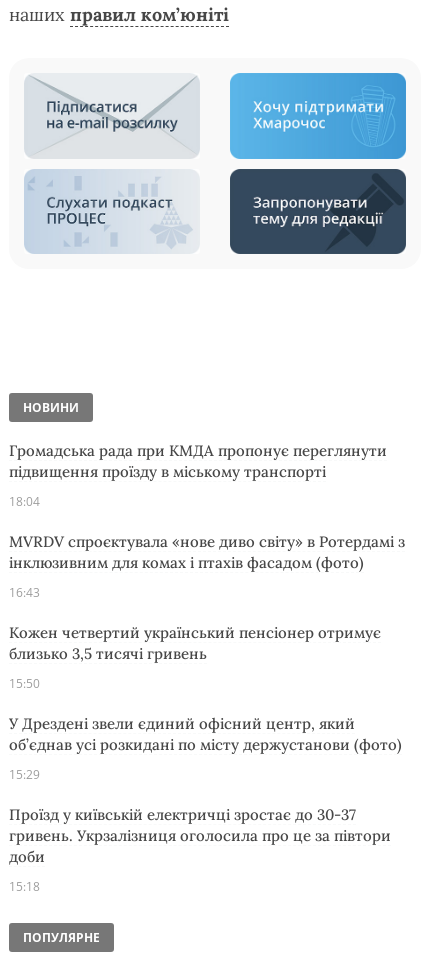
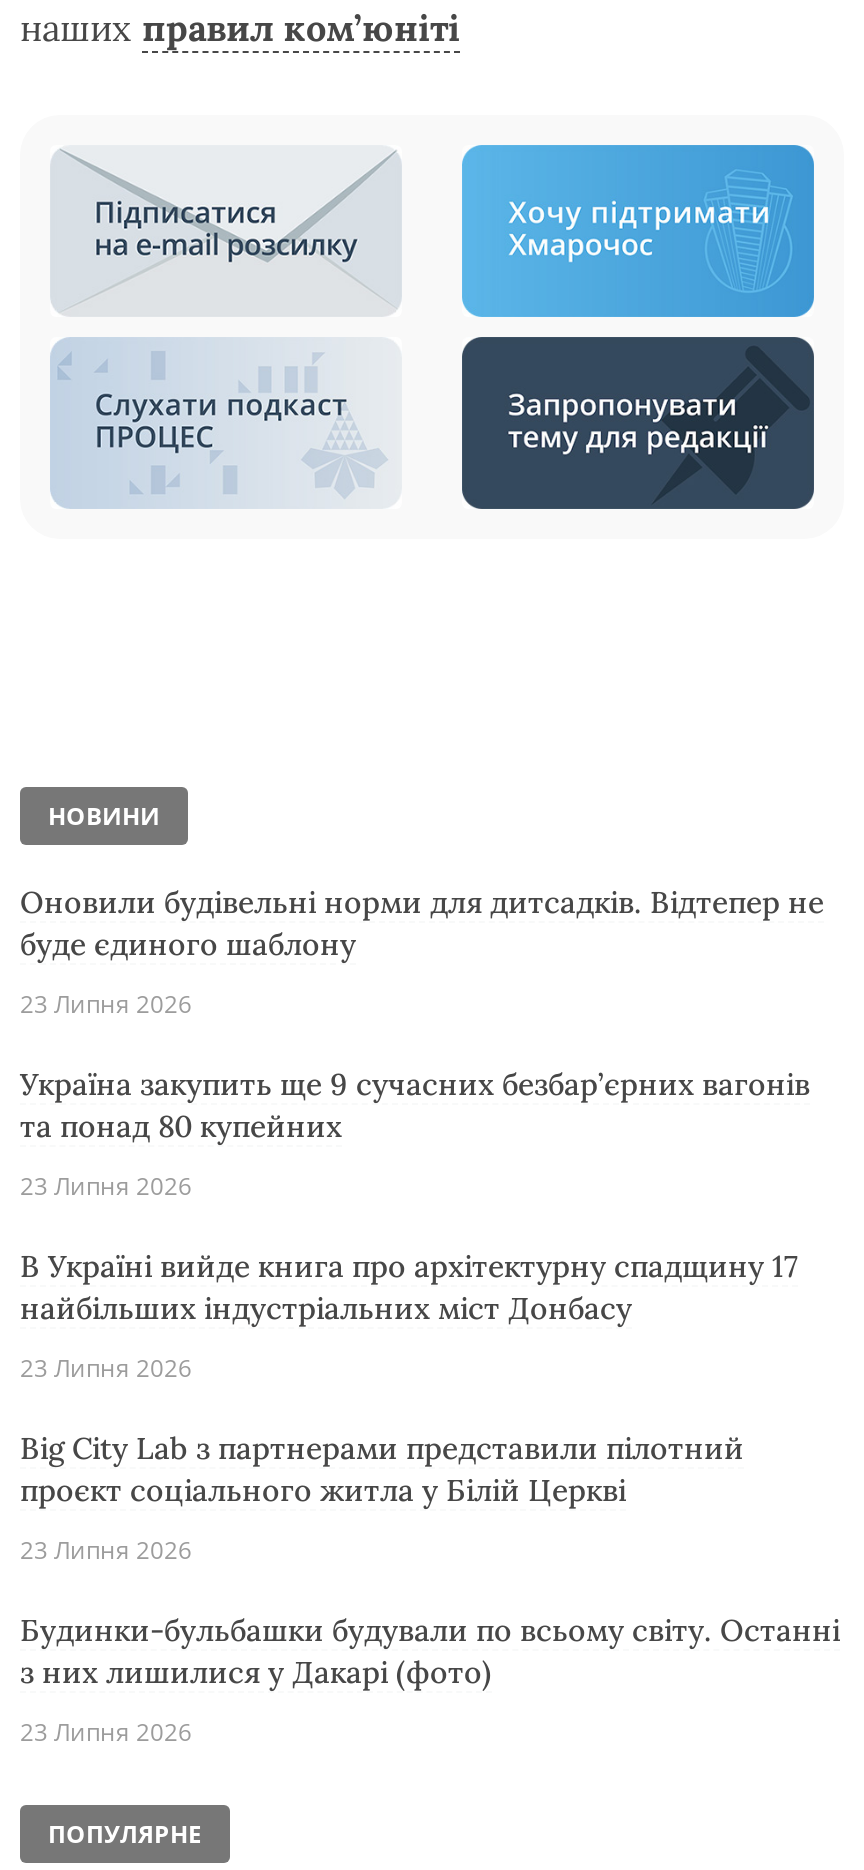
- Громадська рада при КМДА пропонує переглянути
- підвищення проїзду в міському транспорті
+ Оновили будівельні норми для дитсадків. Відтепер не
+ буде єдиного шаблону

- 18:04
+ 23 Липня 2026

- MVRDV спроєктувала «нове диво світу» в Ротердамі з
- інклюзивним для комах і птахів фасадом (фото)
+ Україна закупить ще 9 сучасних безбар’єрних вагонів
+ та понад 80 купейних

- 16:43
+ 23 Липня 2026

- Кожен четвертий український пенсіонер отримує
- близько 3,5 тисячі гривень
+ В Україні вийде книга про архітектурну спадщину 17
+ найбільших індустріальних міст Донбасу

- 15:50
+ 23 Липня 2026

- У Дрездені звели єдиний офісний центр, який
- об’єднав усі розкидані по місту держустанови (фото)
+ Big City Lab з партнерами представили пілотний
+ проєкт соціального житла у Білій Церкві

- 15:29
+ 23 Липня 2026

- Проїзд у київській електричці зростає до 30-37
- гривень. Укрзалізниця оголосила про це за півтори
- доби
+ Будинки-бульбашки будували по всьому світу. Останні
+ з них лишилися у Дакарі (фото)

- 15:18
+ 23 Липня 2026
